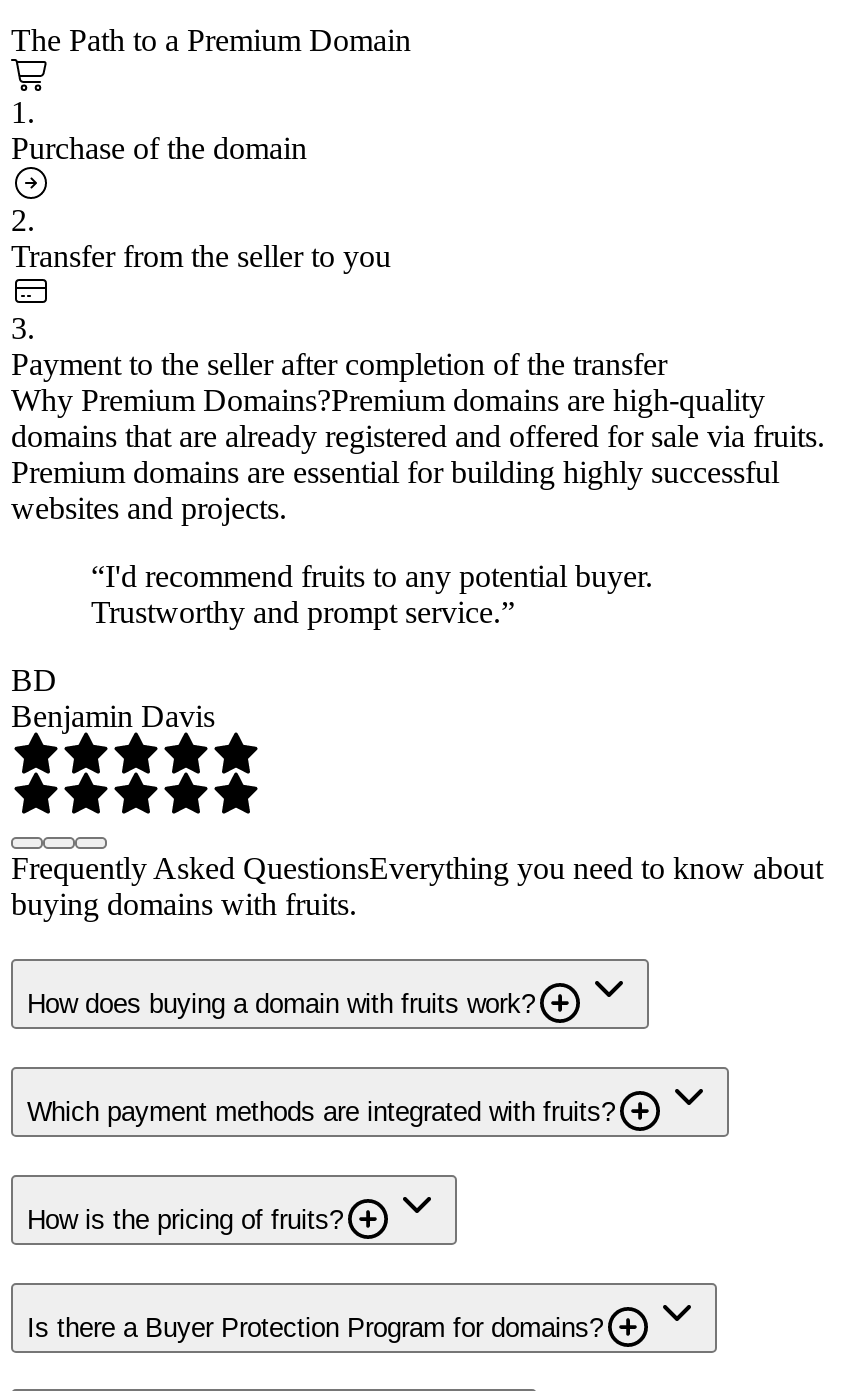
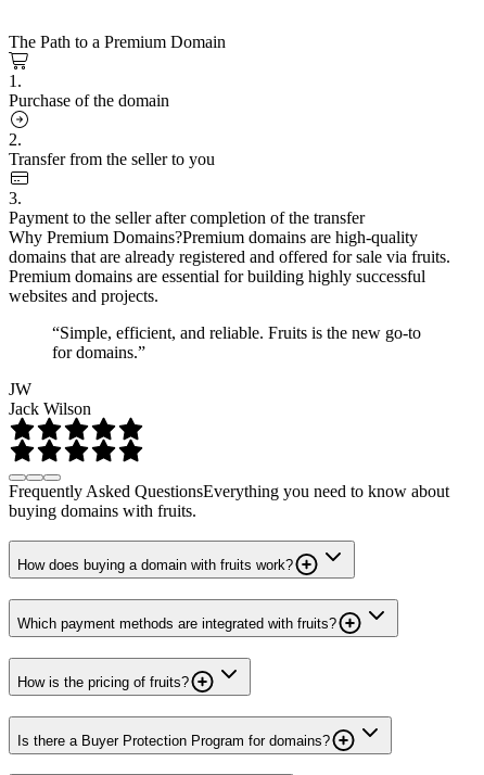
- “I'd recommend fruits to any potential buyer.
- Trustworthy and prompt service.”
+ “Simple, efficient, and reliable. Fruits is the new go-to
+ for domains.”

- BD
- Benjamin Davis
+ JW
+ Jack Wilson
